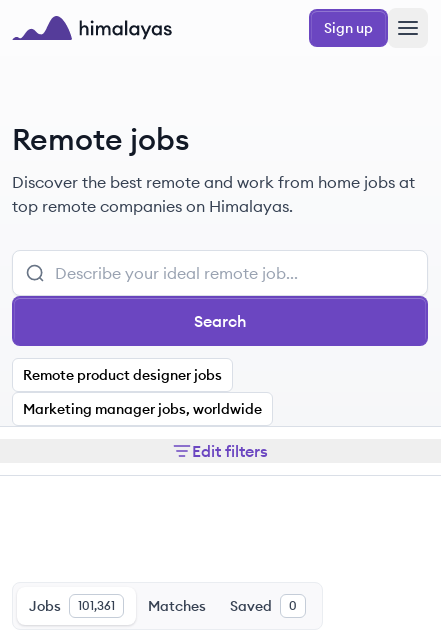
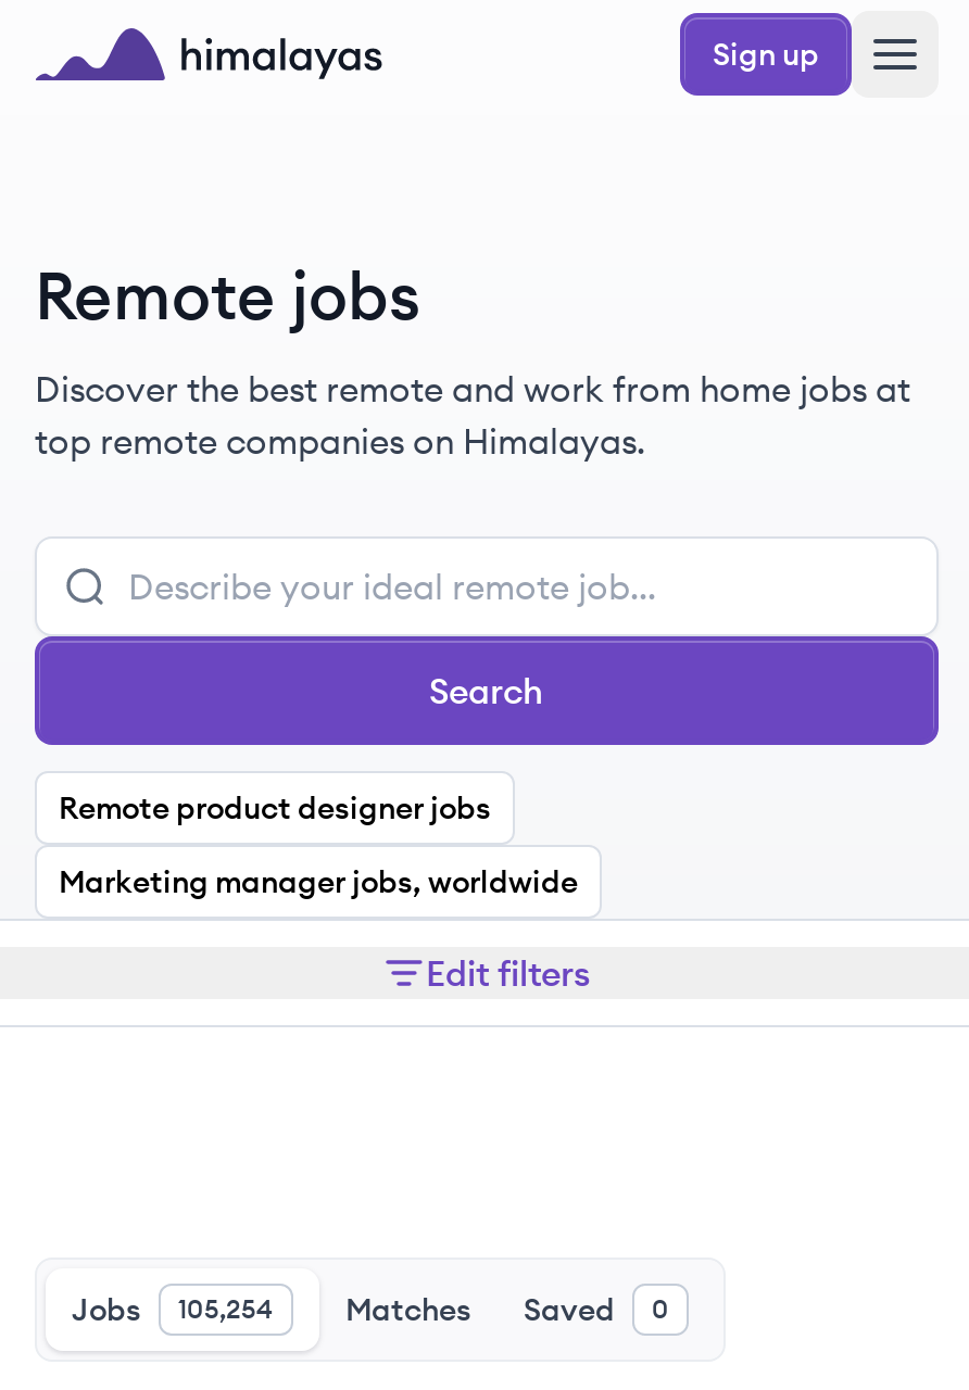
- Jobs 101,361
+ Jobs 105,254
